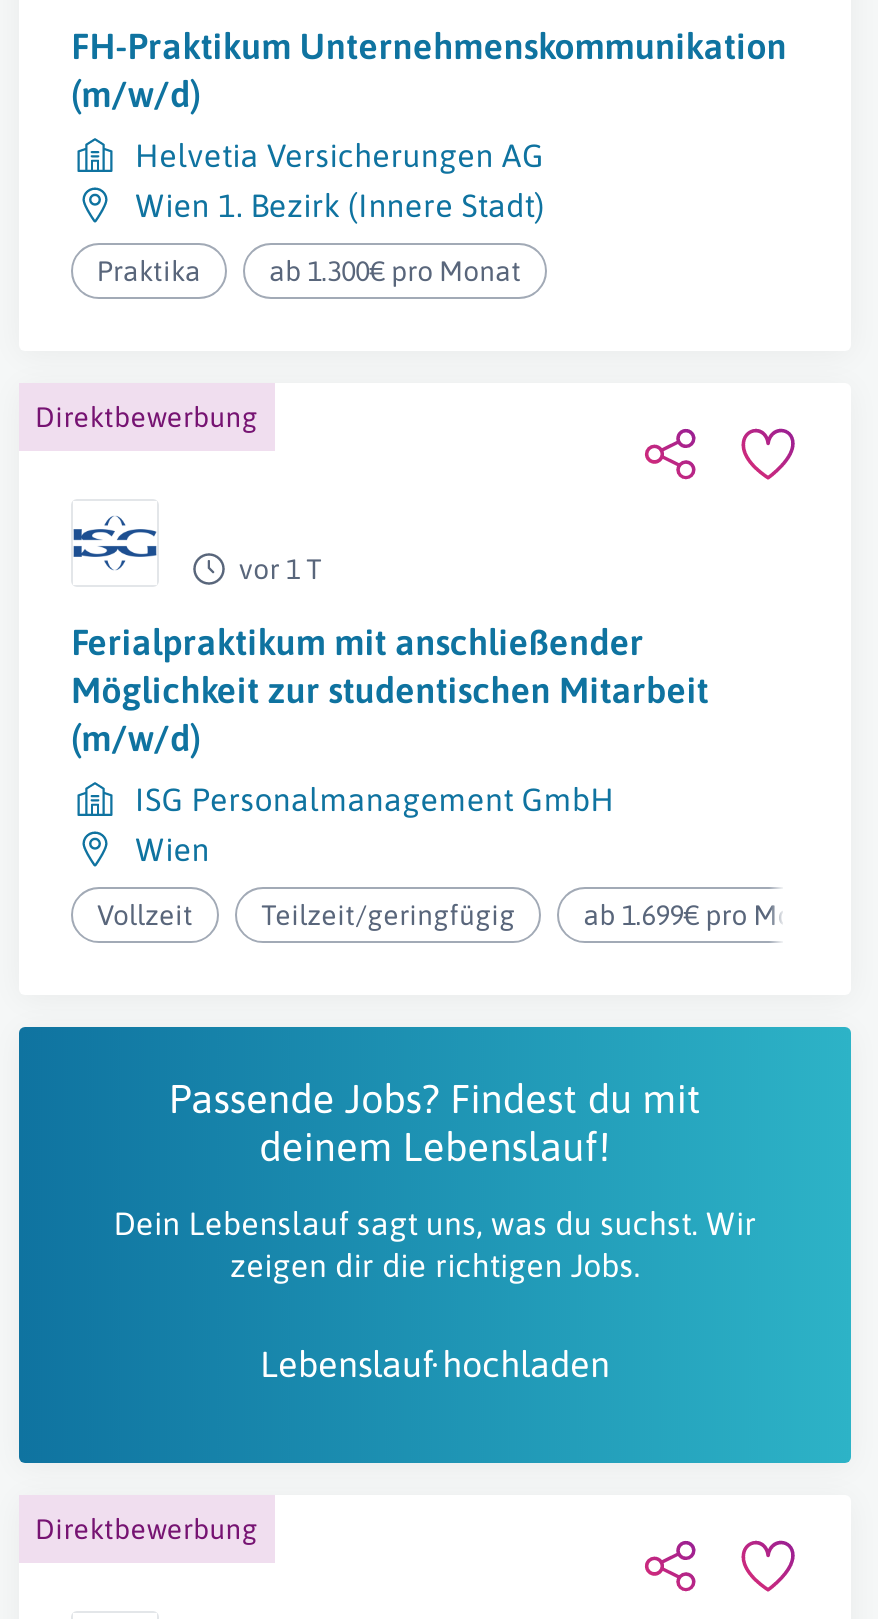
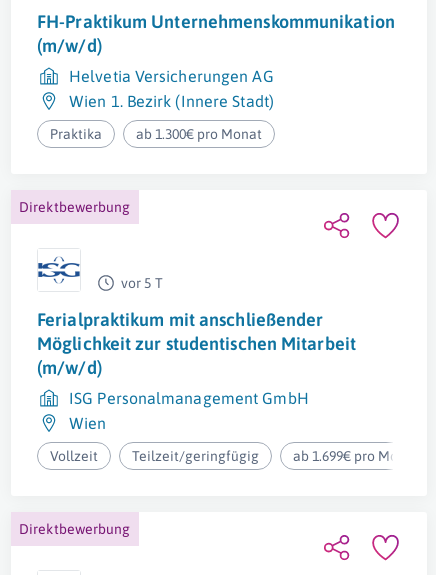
- vor 1 T
+ vor 5 T

- [image]
- Passende Jobs? Findest du mit
- deinem Lebenslauf!
- Dein Lebenslauf sagt uns, was du suchst. Wir
- zeigen dir die richtigen Jobs.
- Lebenslauf hochladen
